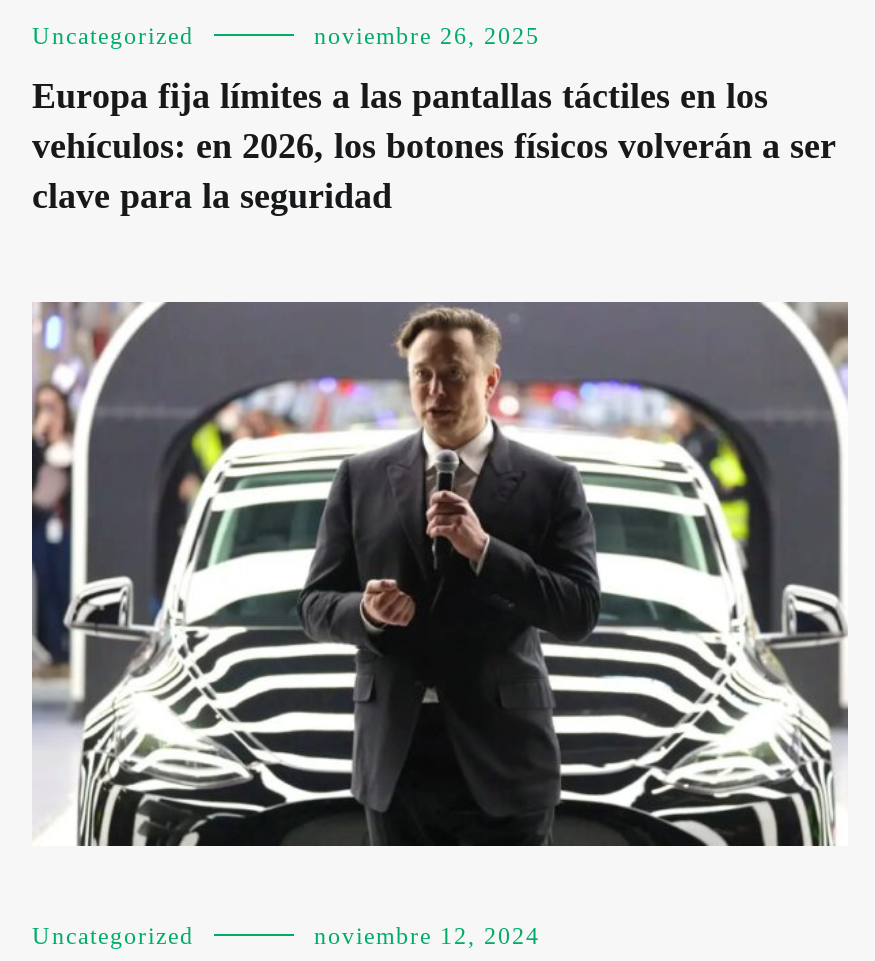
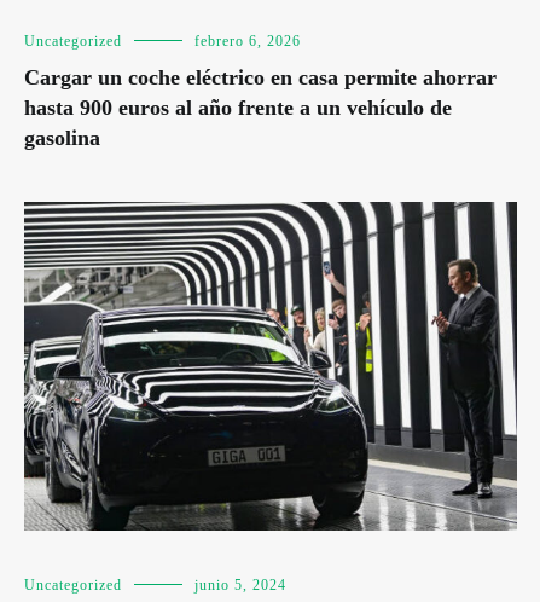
- noviembre 26, 2025
+ febrero 6, 2026

- Europa fija límites a las pantallas táctiles en los
- vehículos: en 2026, los botones físicos volverán a ser
- clave para la seguridad
+ Cargar un coche eléctrico en casa permite ahorrar
+ hasta 900 euros al año frente a un vehículo de
+ gasolina

- [image]
- noviembre 12, 2024
+ [image]
+ junio 5, 2024
